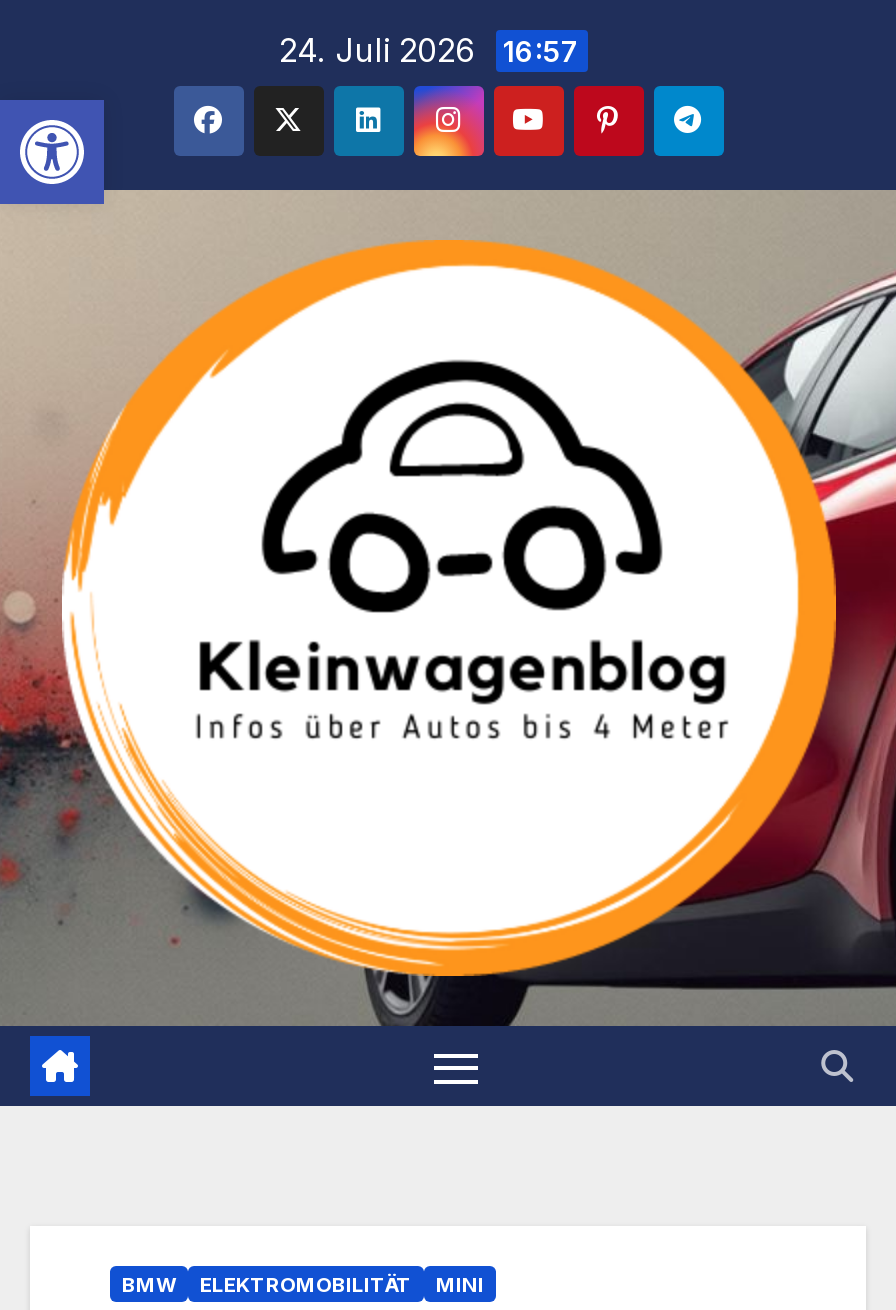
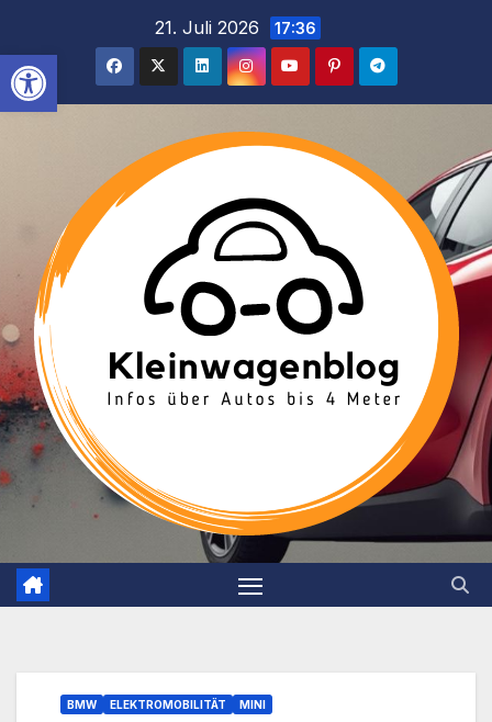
- 24. Juli 2026 16:57
+ 21. Juli 2026 17:36
